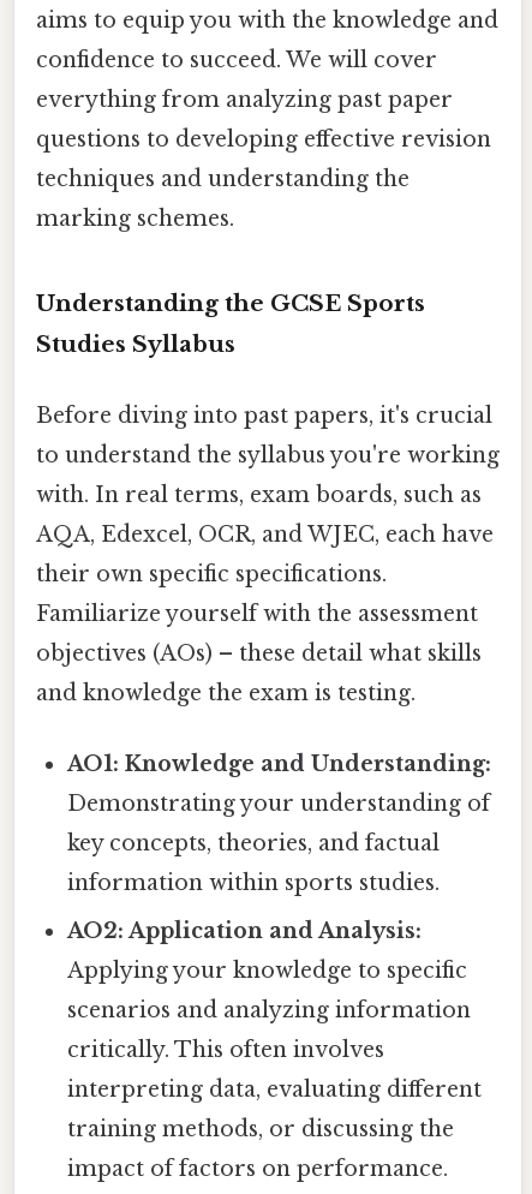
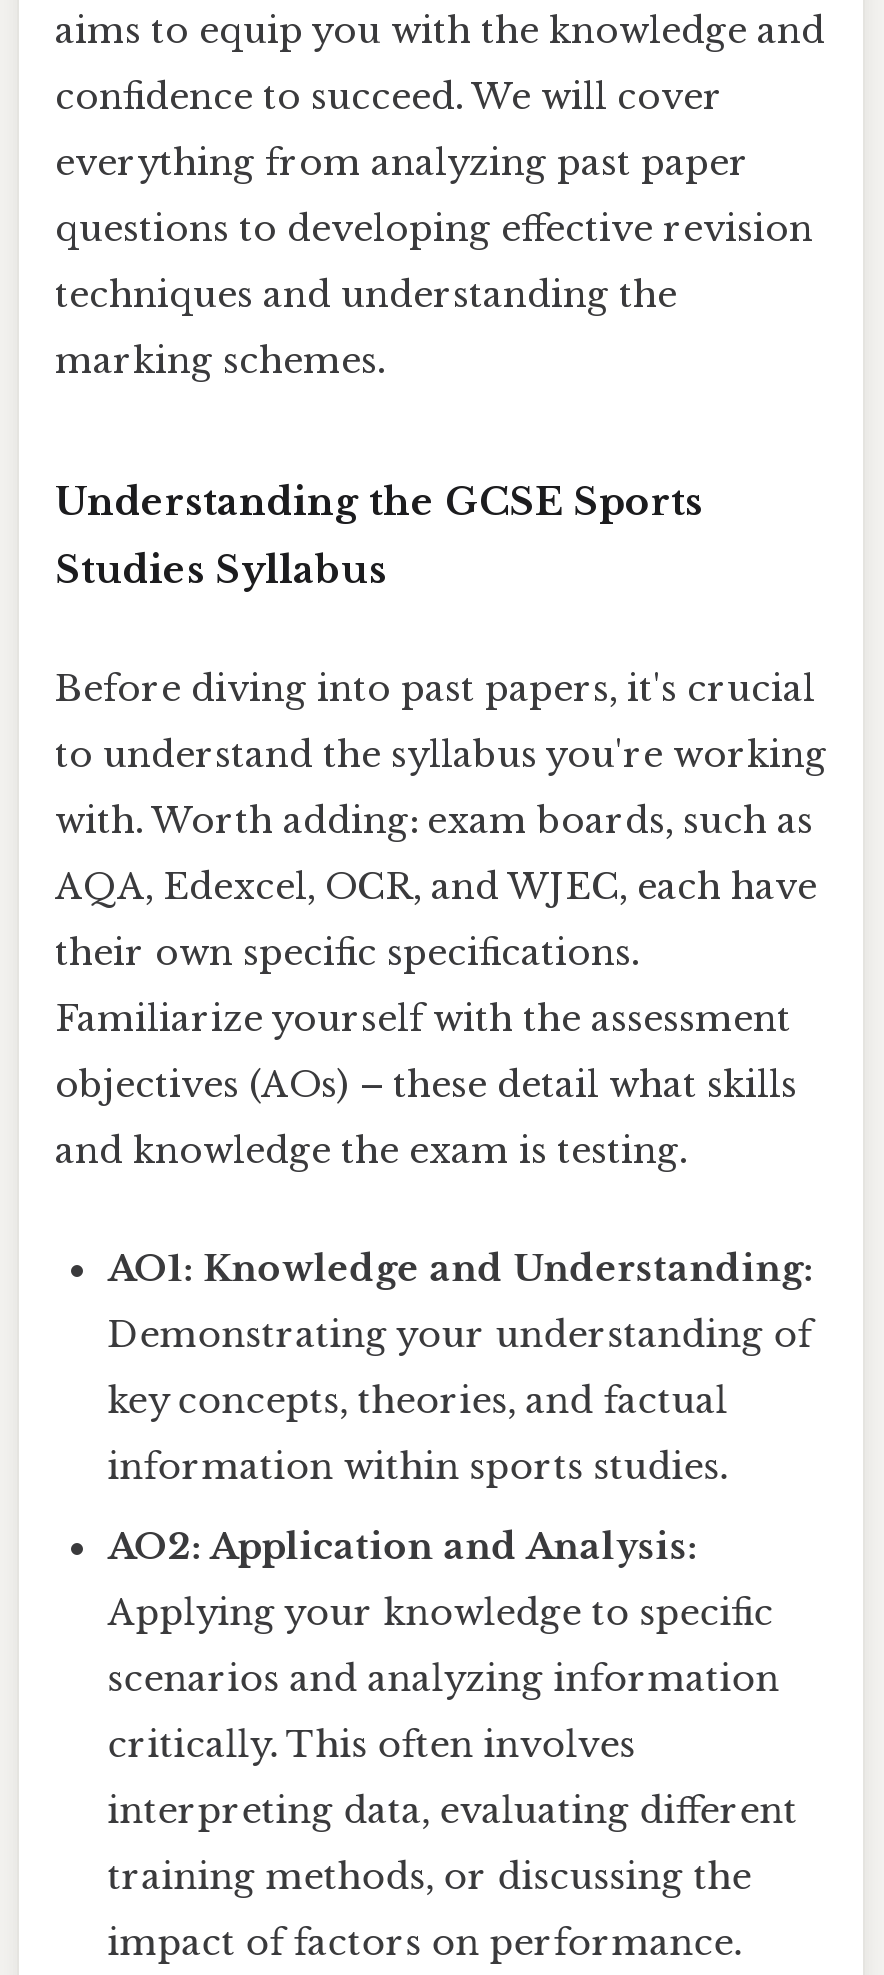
- with. In real terms, exam boards, such as
+ with. Worth adding: exam boards, such as
